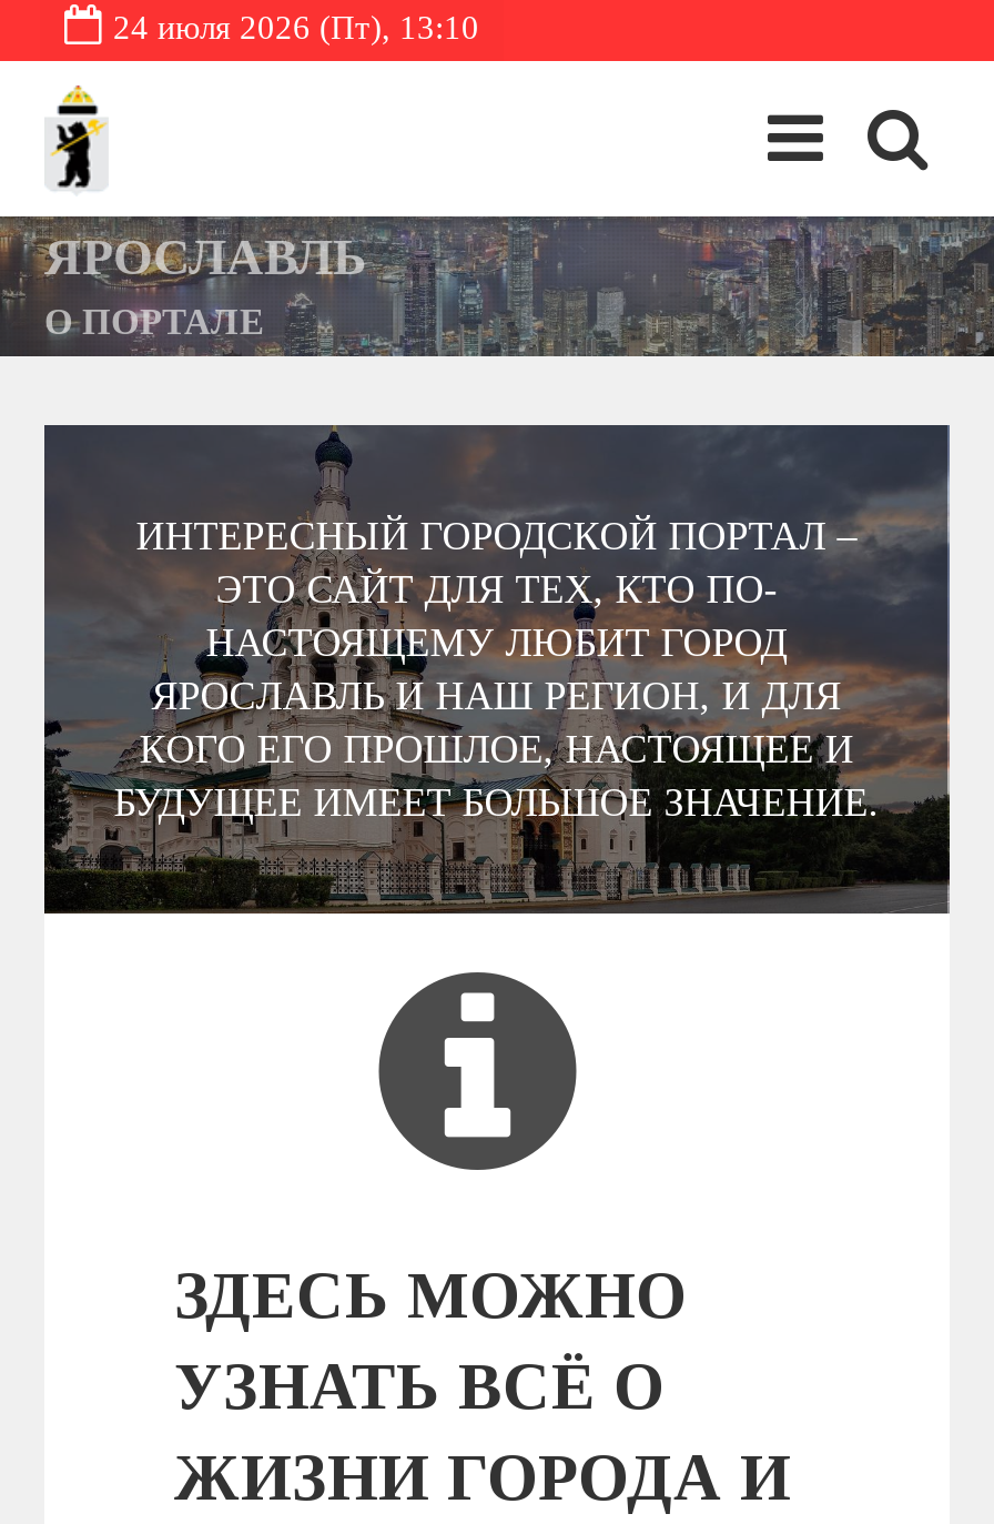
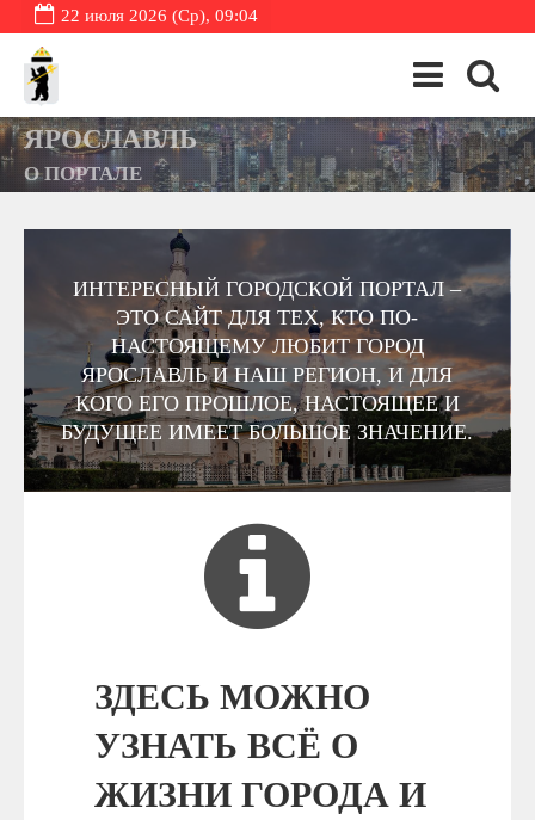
- 24 июля 2026 (Пт), 13:10
+ 22 июля 2026 (Ср), 09:04
